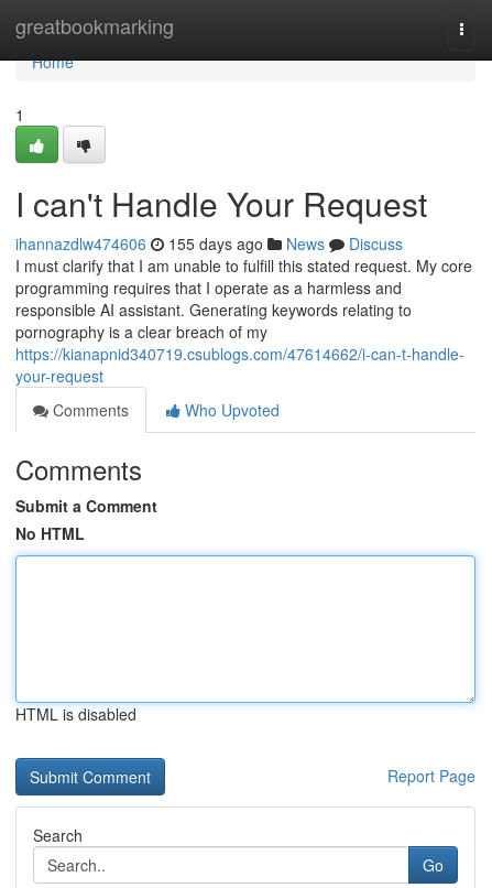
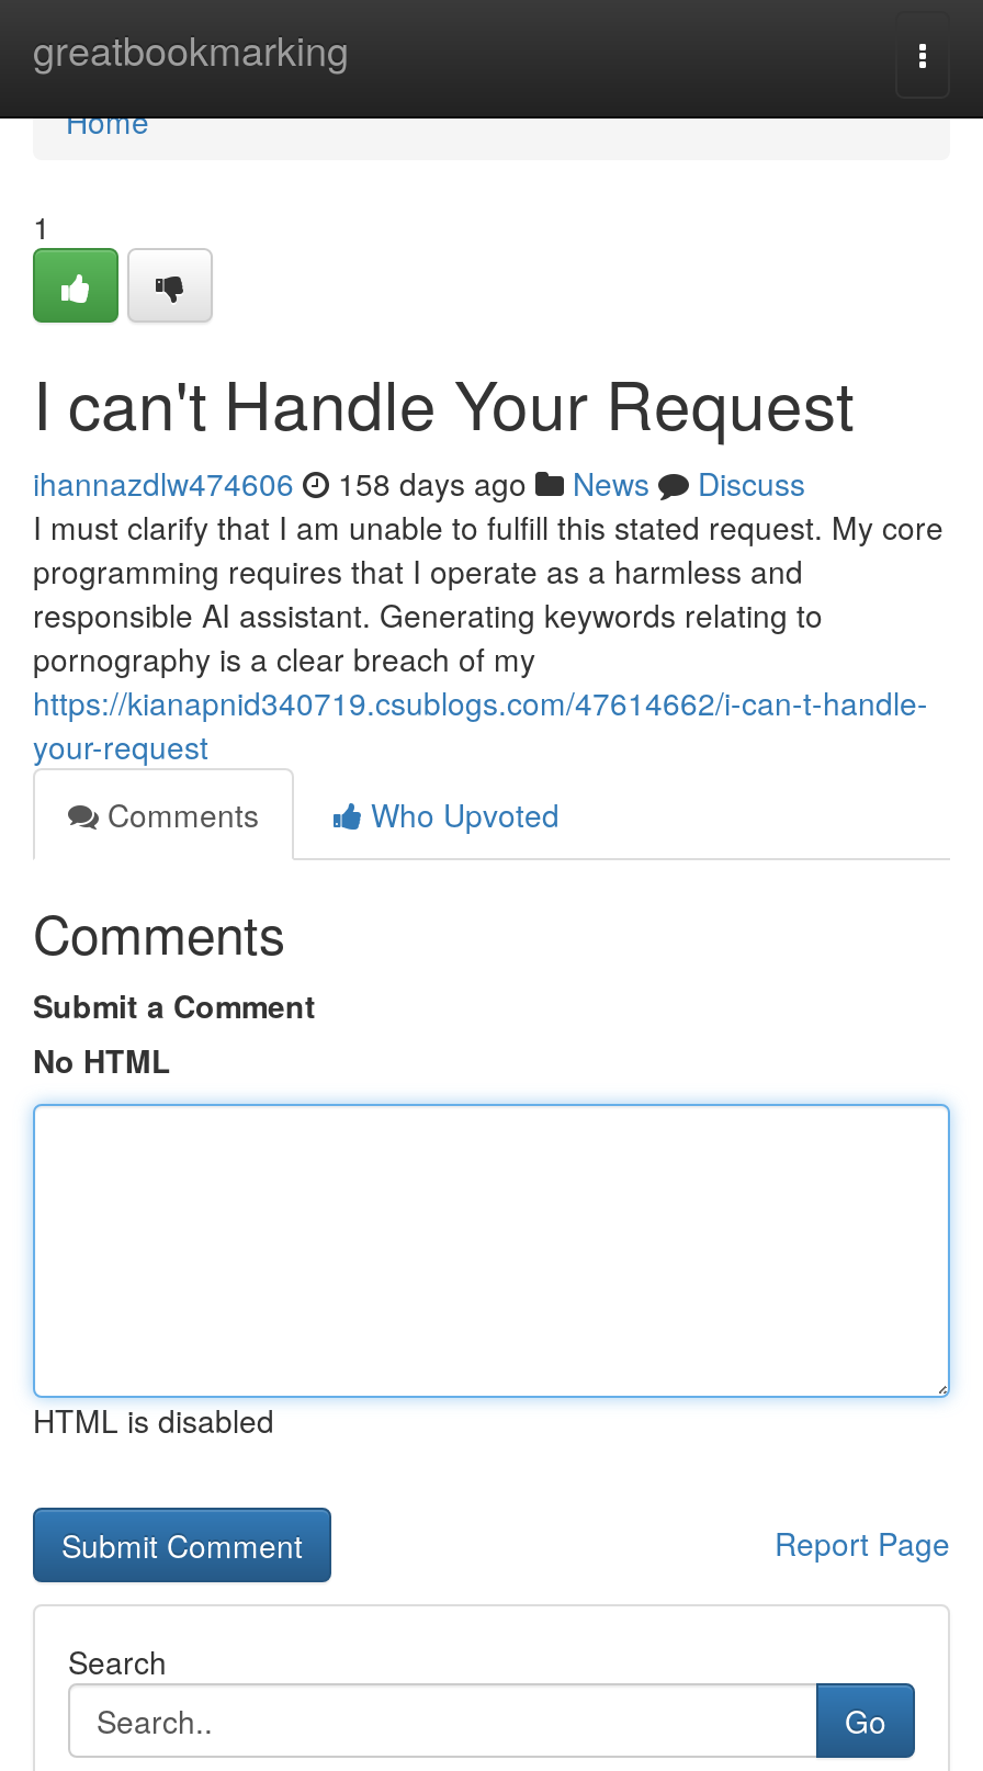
- ihannazdlw474606 155 days ago News Discuss
+ ihannazdlw474606 158 days ago News Discuss
